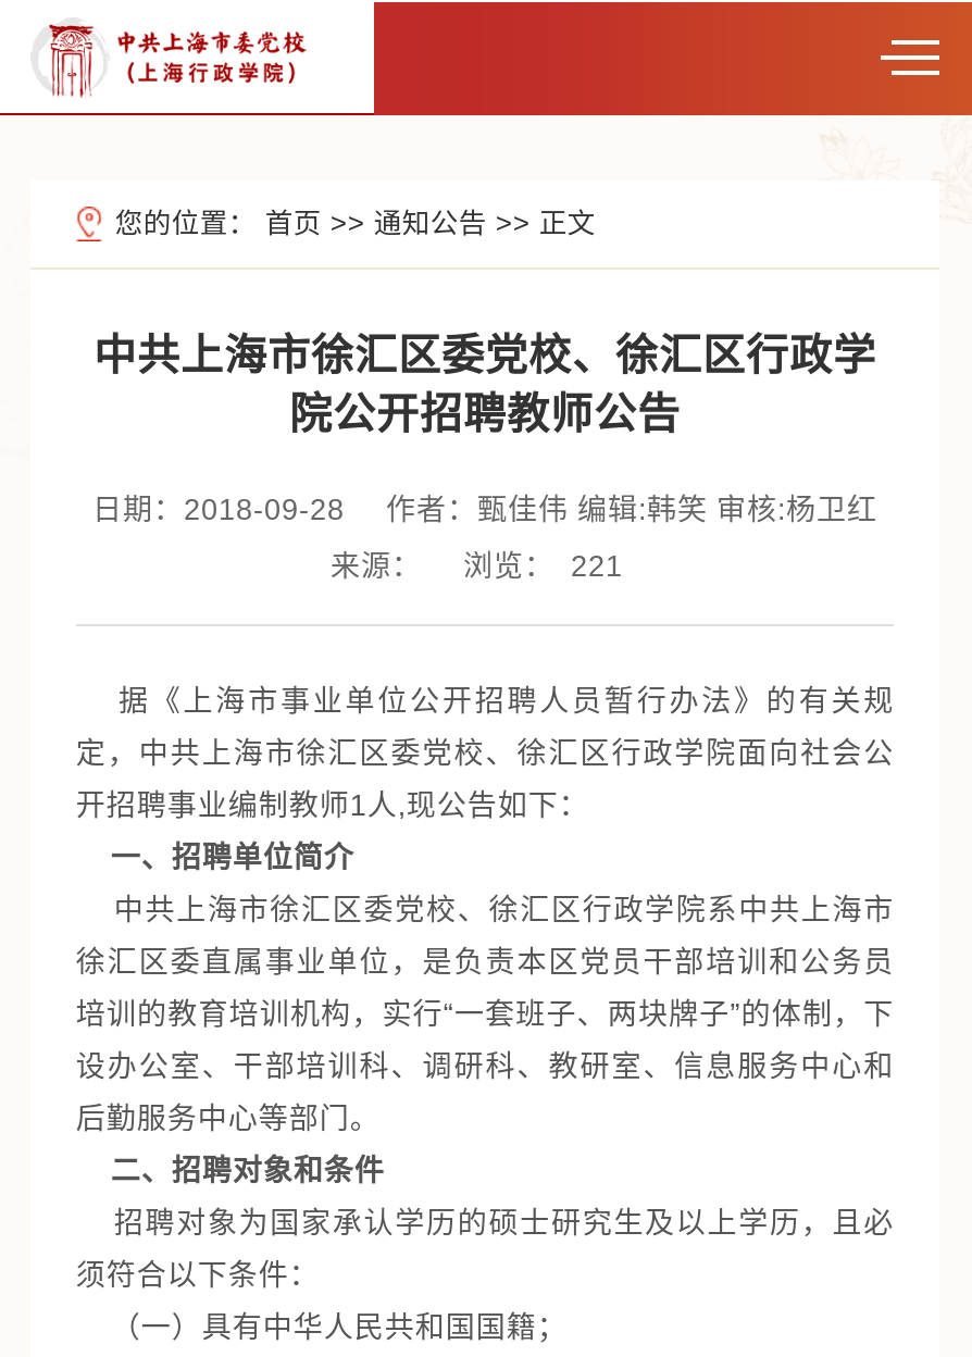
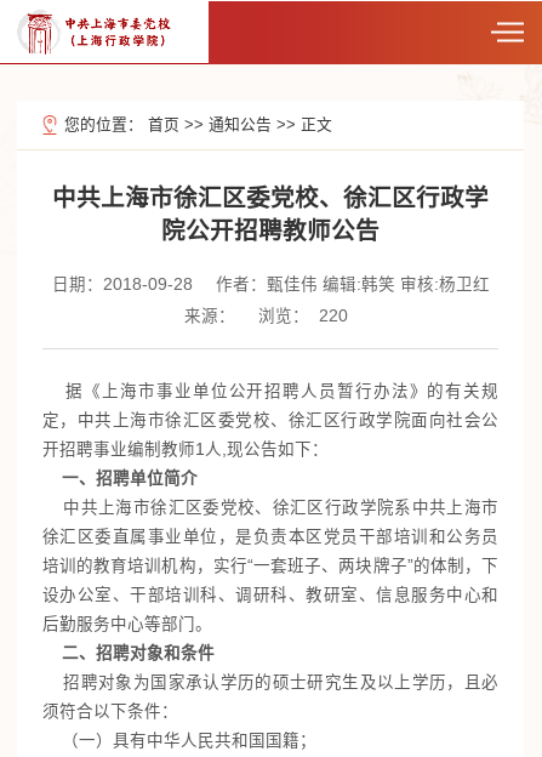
- 来源： 浏览： 221
+ 来源： 浏览： 220
